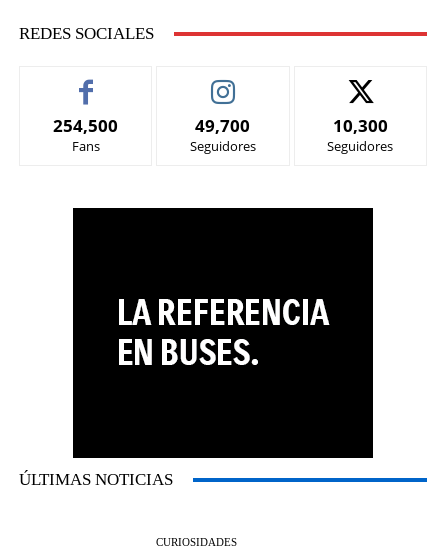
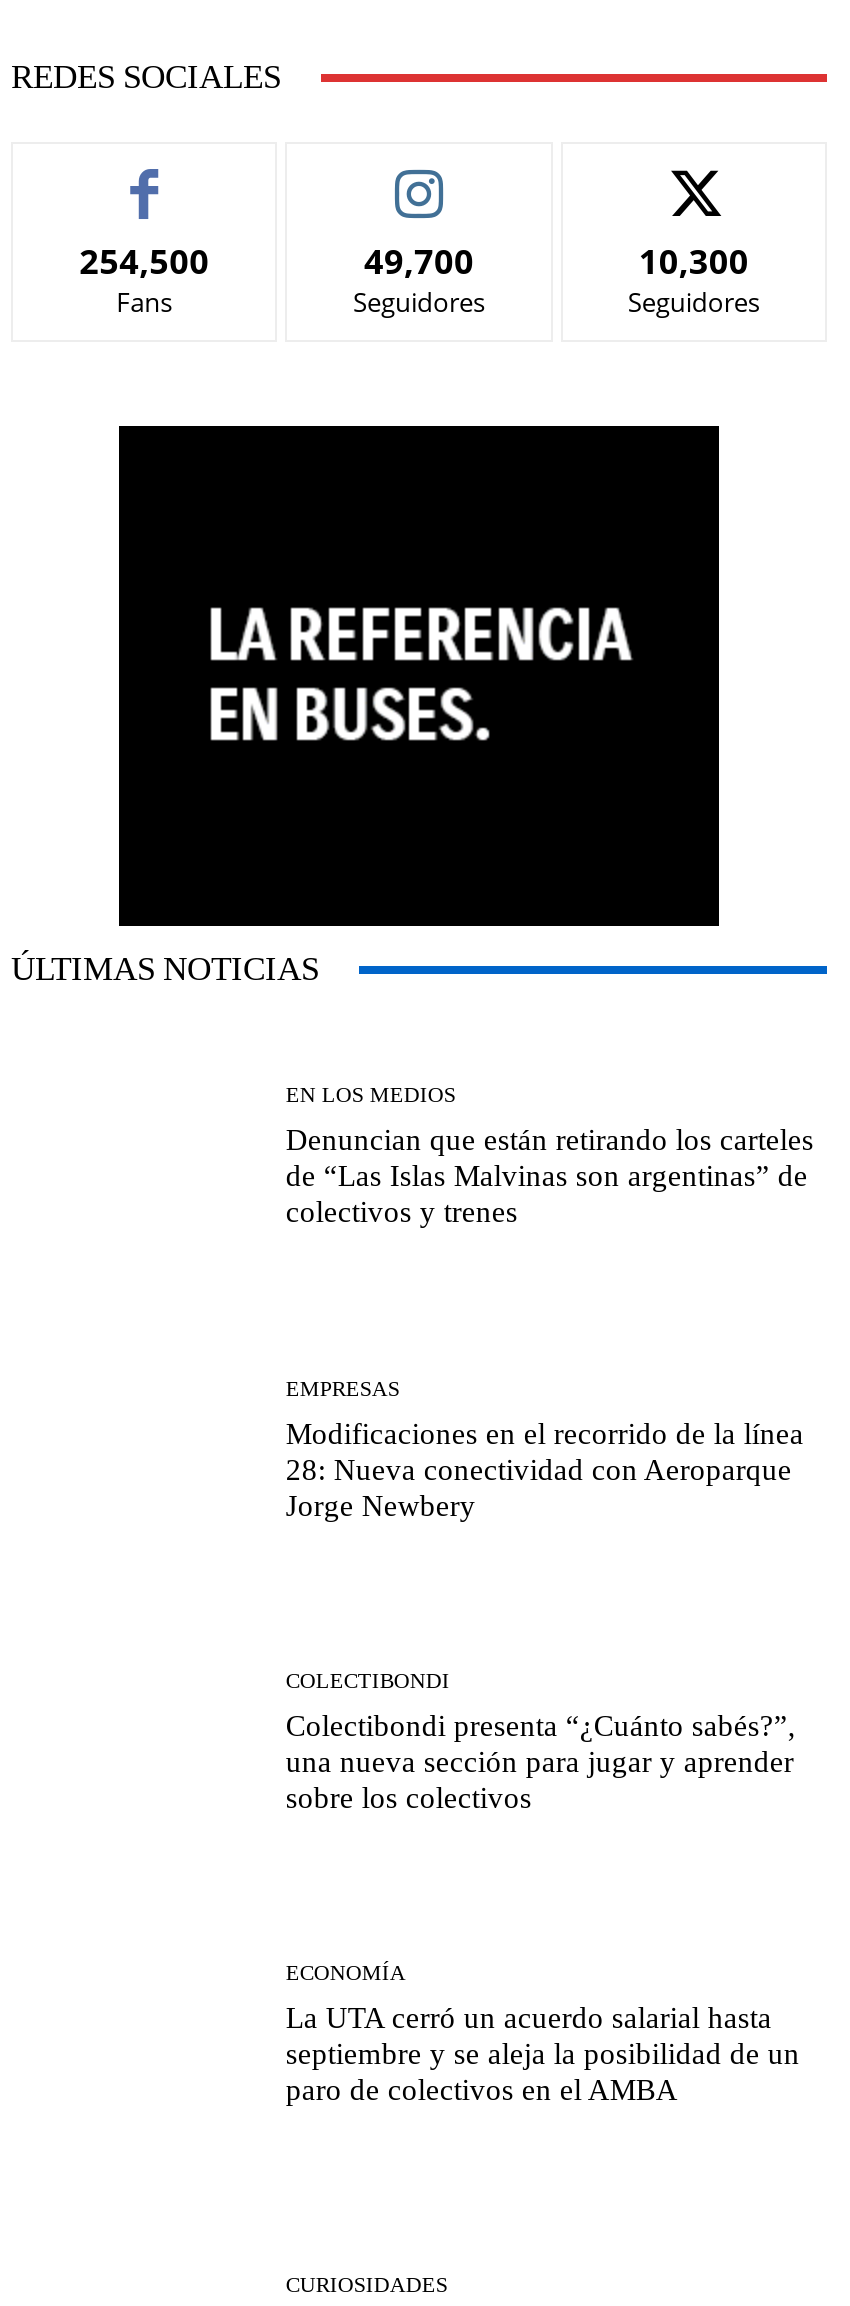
+ EN LOS MEDIOS
+ Denuncian que están retirando los carteles
+ de “Las Islas Malvinas son argentinas” de
+ colectivos y trenes

+ EMPRESAS
+ Modificaciones en el recorrido de la línea
+ 28: Nueva conectividad con Aeroparque
+ Jorge Newbery

+ COLECTIBONDI
+ Colectibondi presenta “¿Cuánto sabés?”,
+ una nueva sección para jugar y aprender
+ sobre los colectivos

+ ECONOMÍA
+ La UTA cerró un acuerdo salarial hasta
+ septiembre y se aleja la posibilidad de un
+ paro de colectivos en el AMBA
